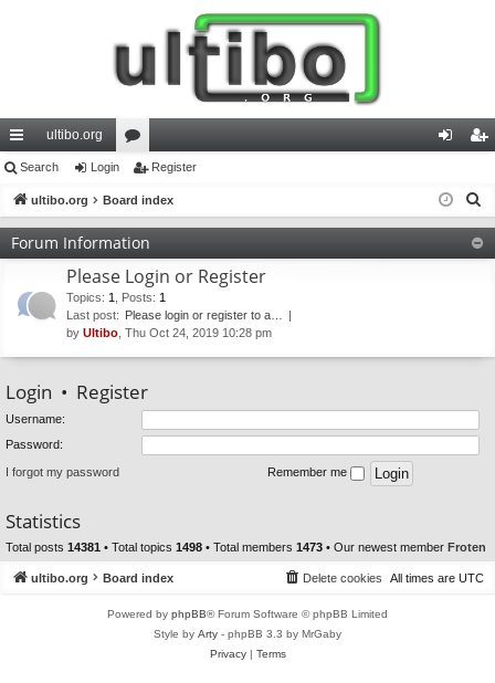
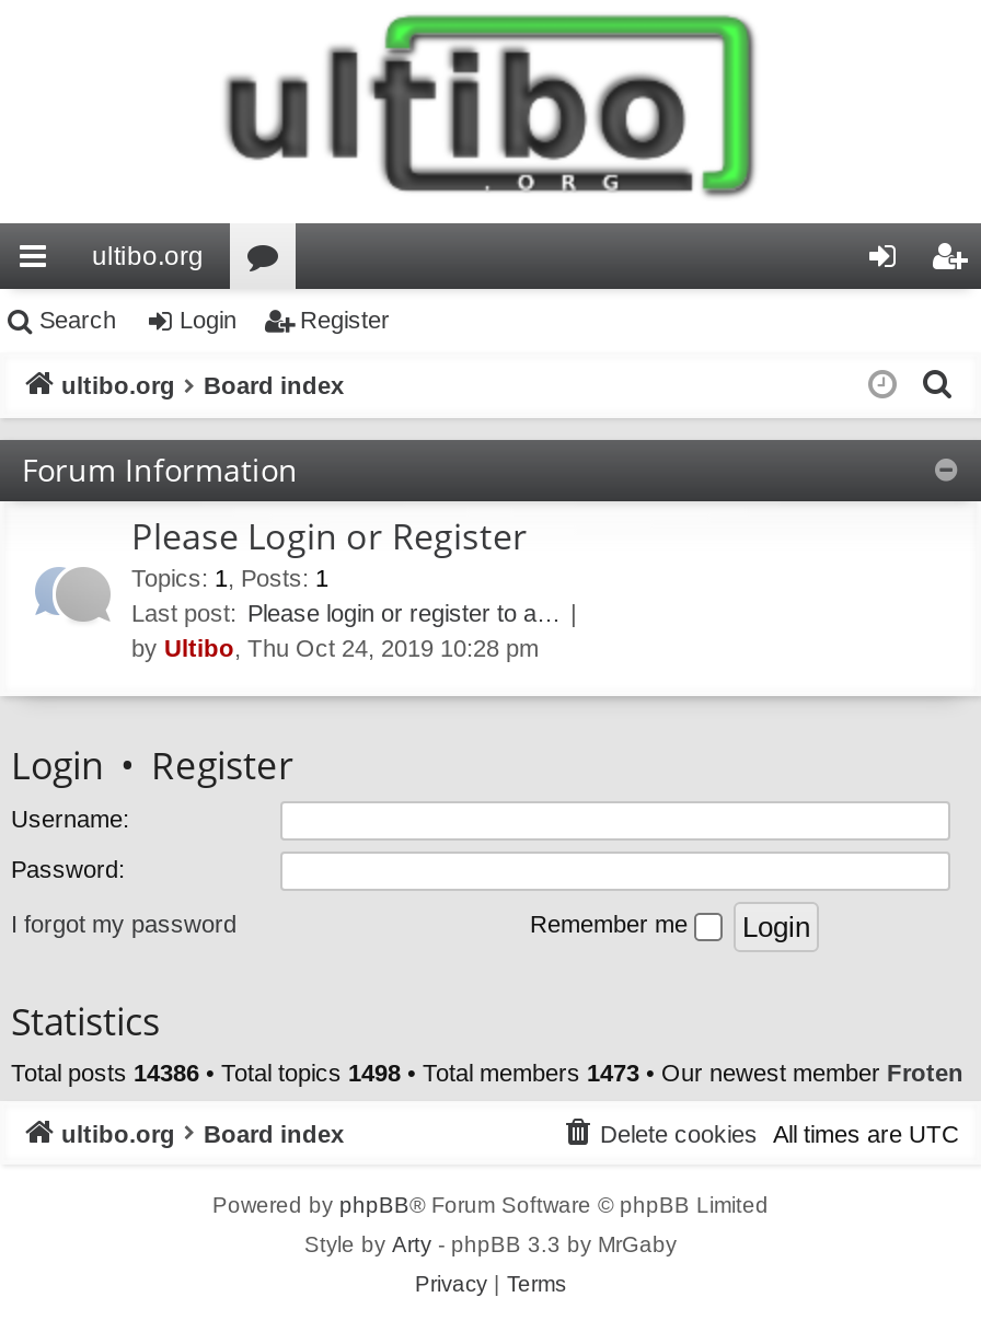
- Total posts 14381 • Total topics 1498 • Total members 1473 • Our newest member Froten
+ Total posts 14386 • Total topics 1498 • Total members 1473 • Our newest member Froten
